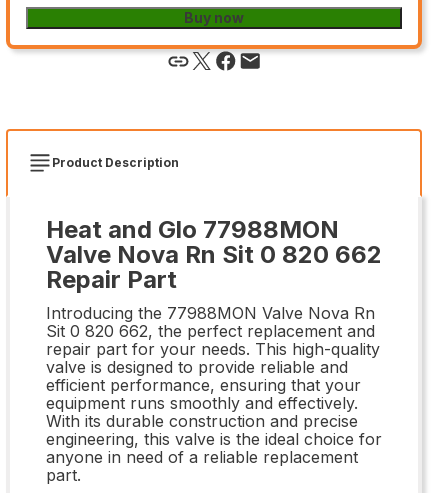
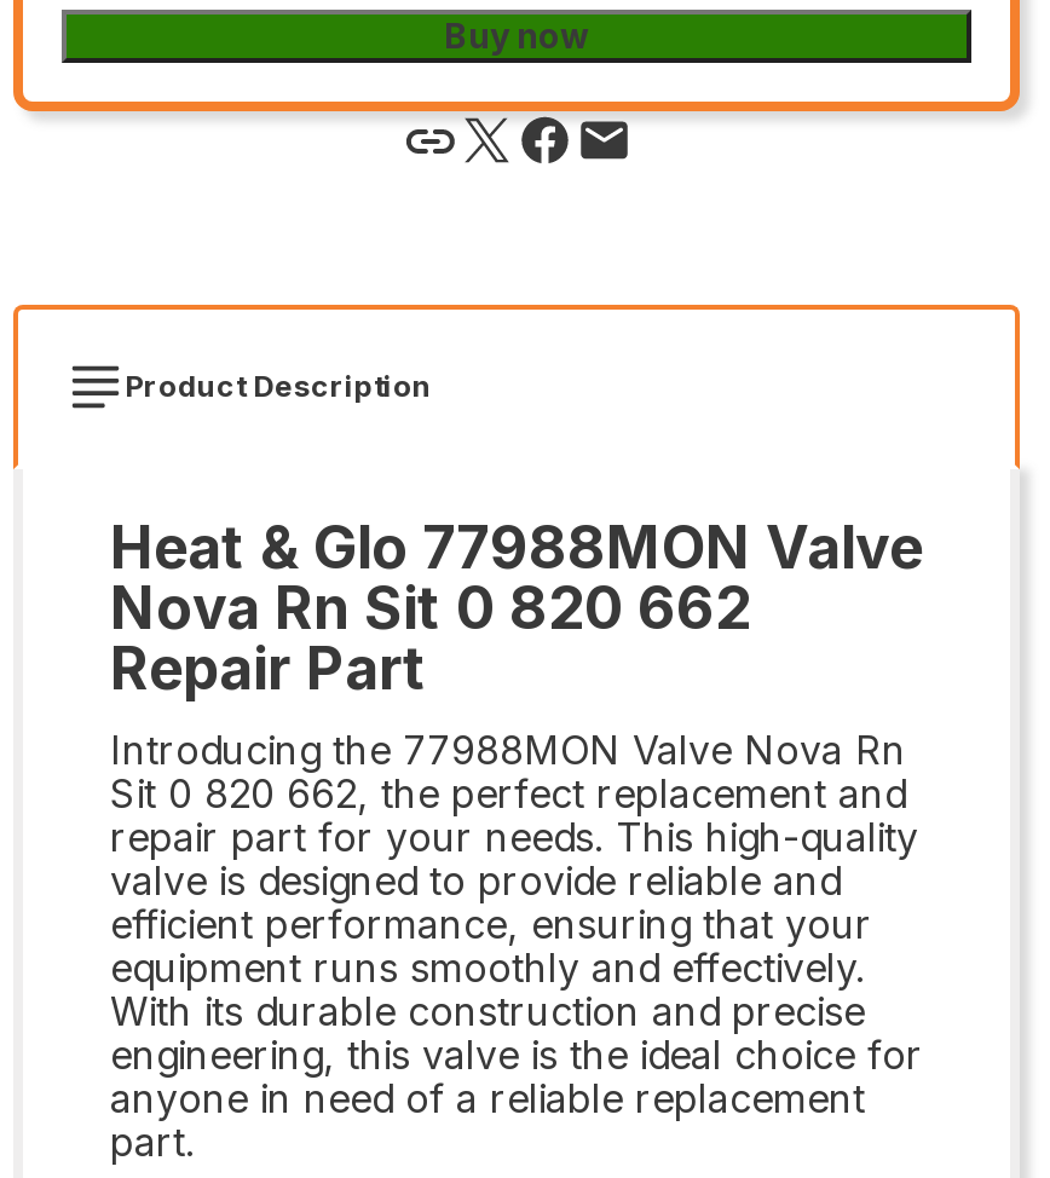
- Heat and Glo 77988MON
- Valve Nova Rn Sit 0 820 662
+ Heat & Glo 77988MON Valve
+ Nova Rn Sit 0 820 662
